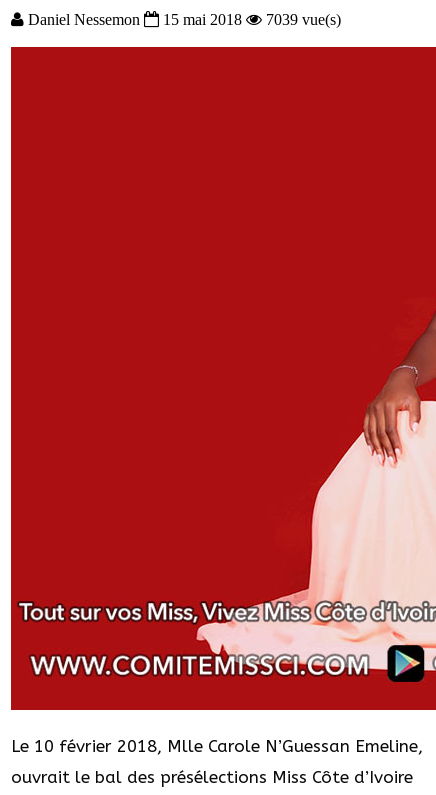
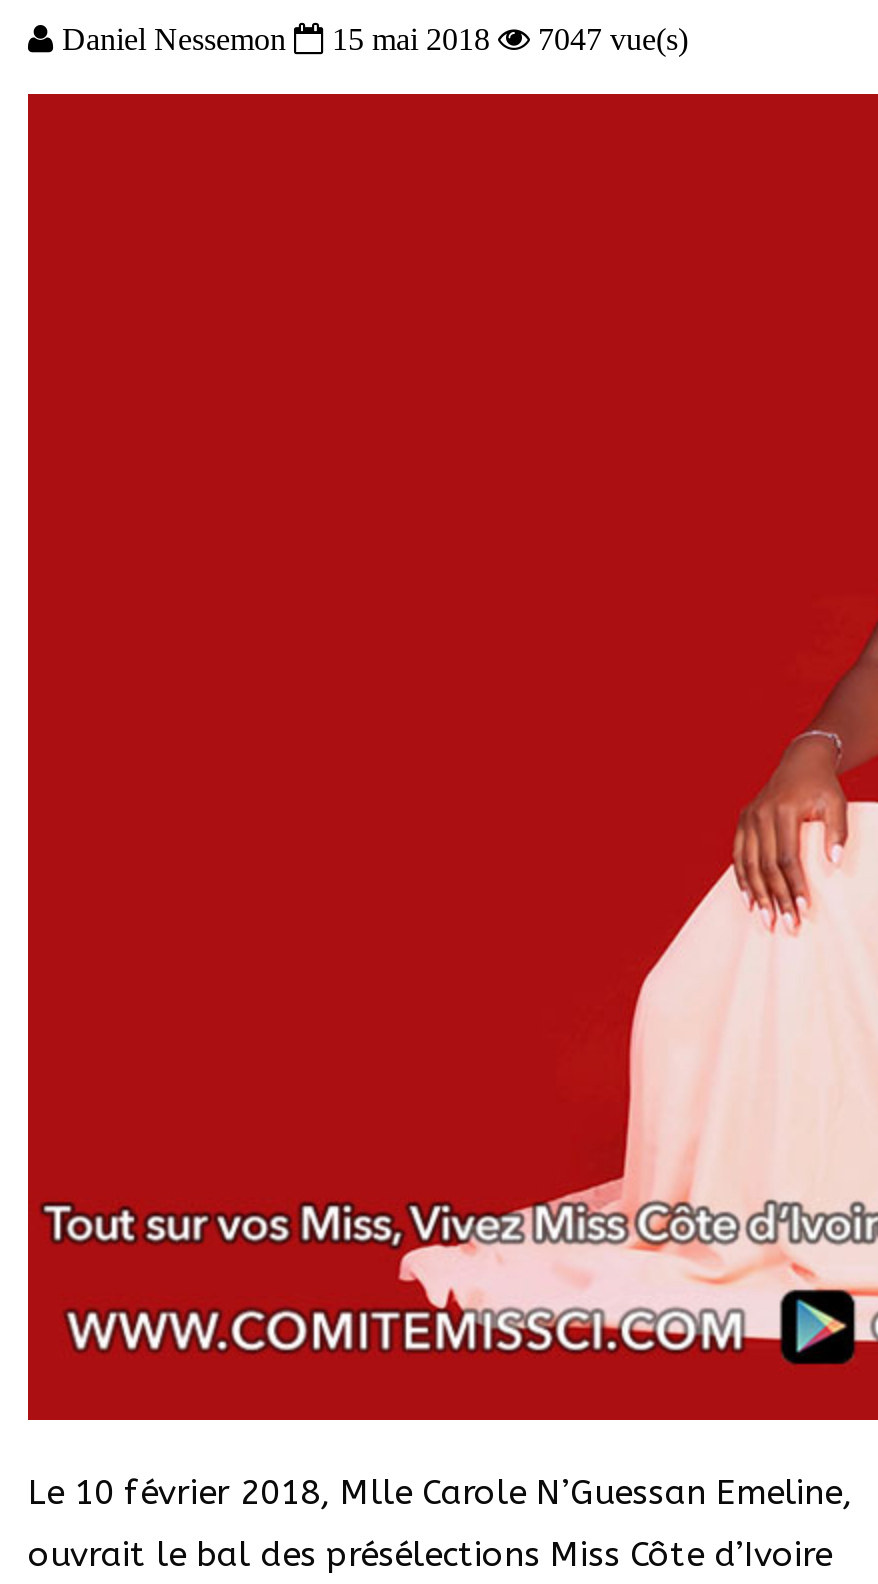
- Daniel Nessemon 15 mai 2018 7039 vue(s)
+ Daniel Nessemon 15 mai 2018 7047 vue(s)
